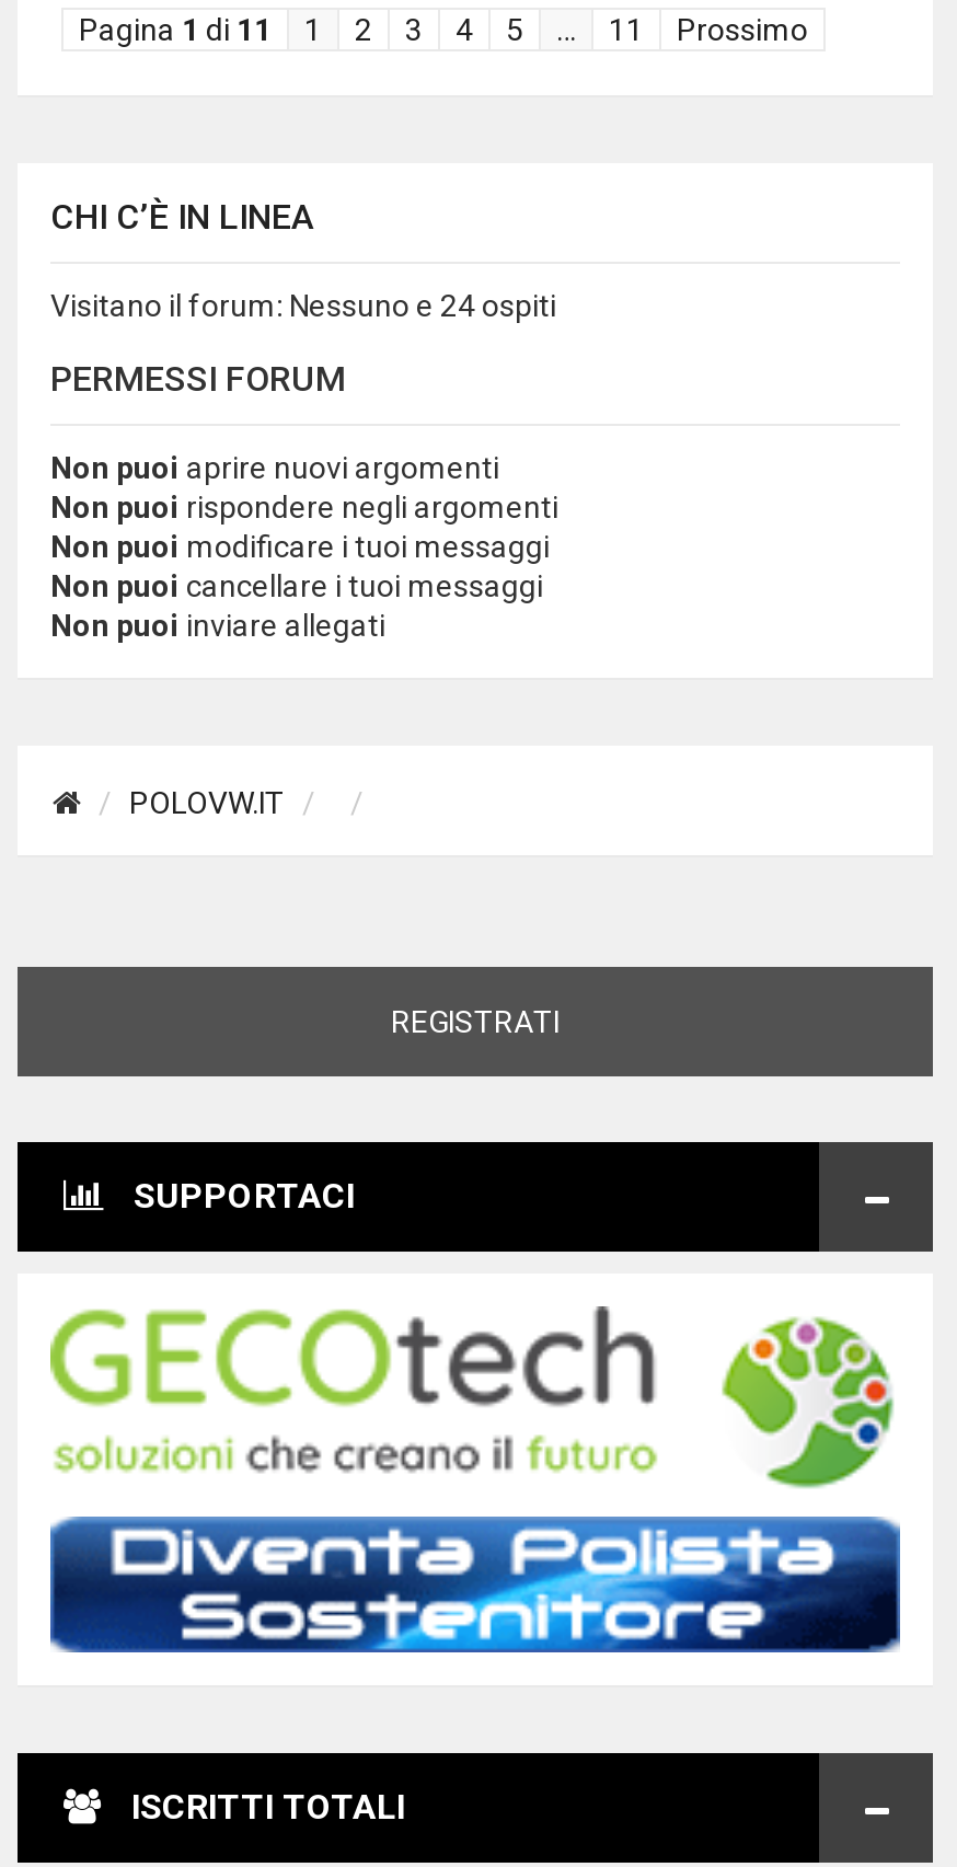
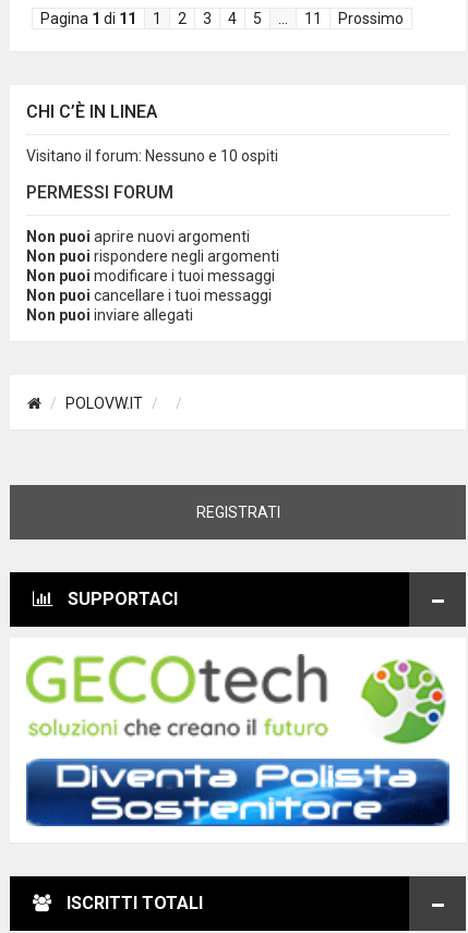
- Visitano il forum: Nessuno e 24 ospiti
+ Visitano il forum: Nessuno e 10 ospiti
